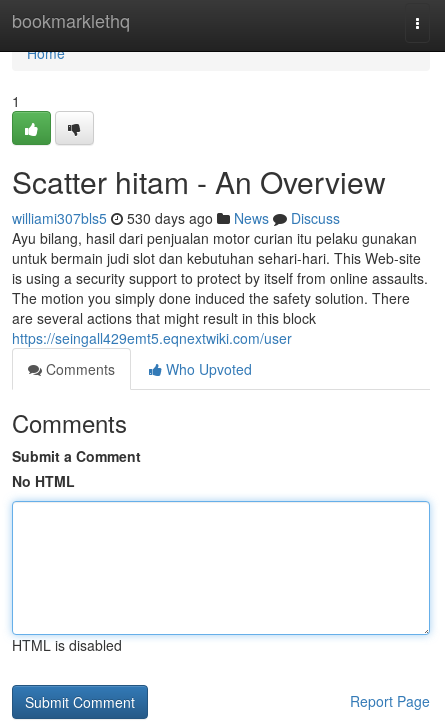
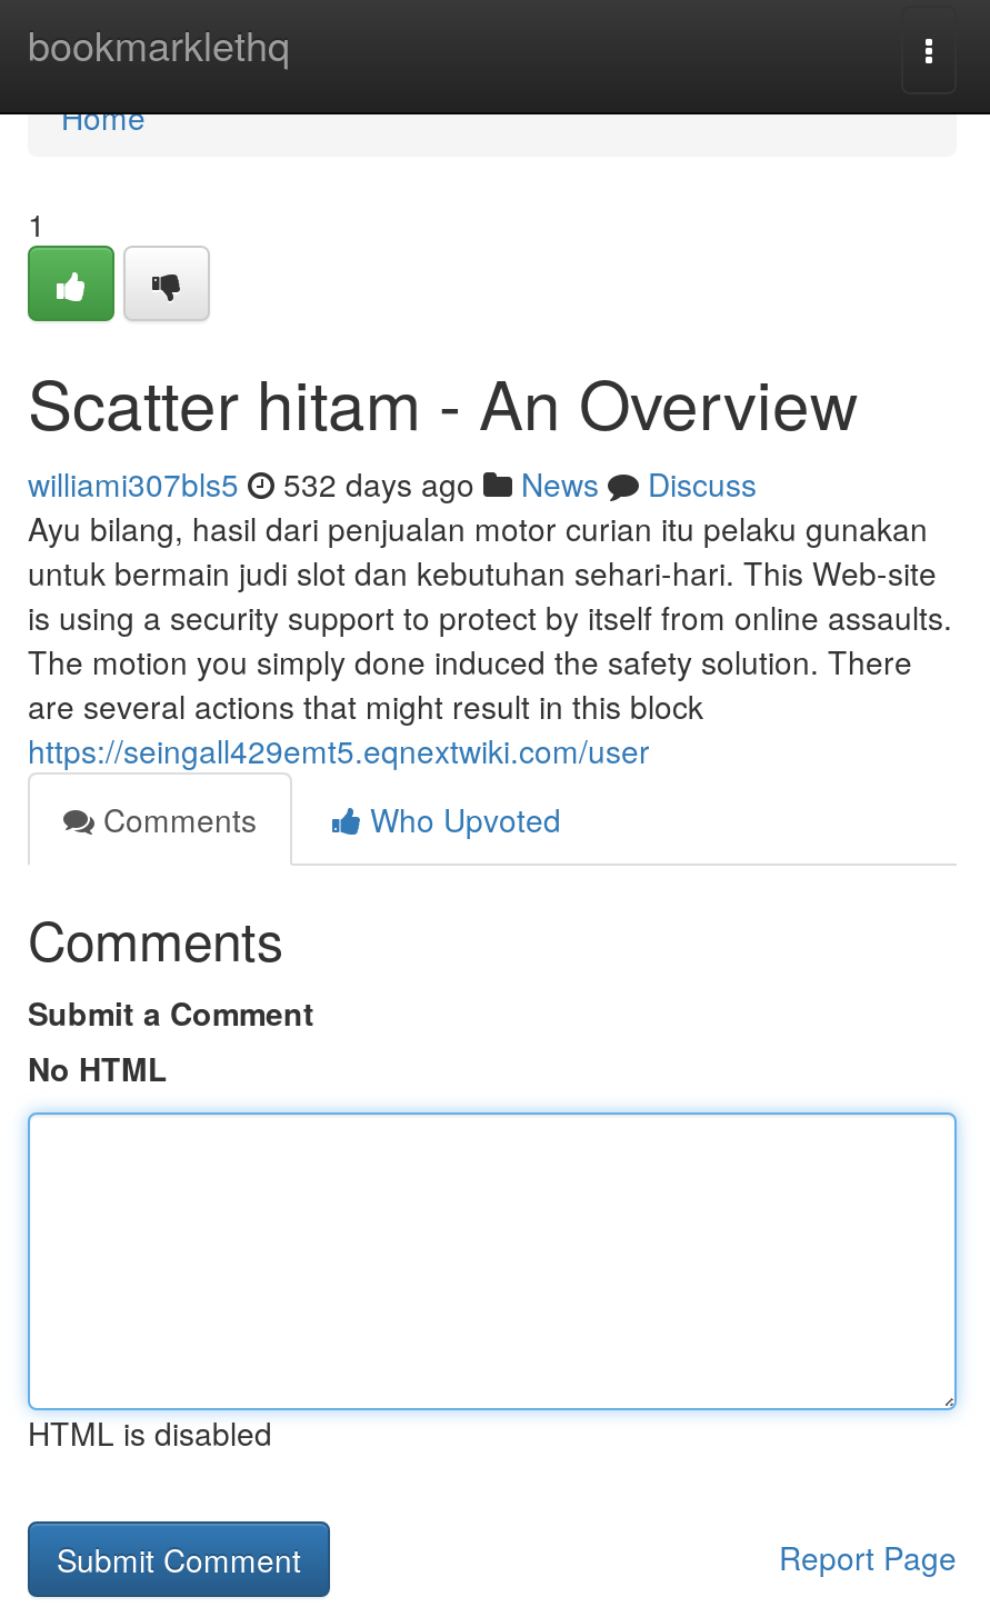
- williami307bls5 530 days ago News Discuss
+ williami307bls5 532 days ago News Discuss
